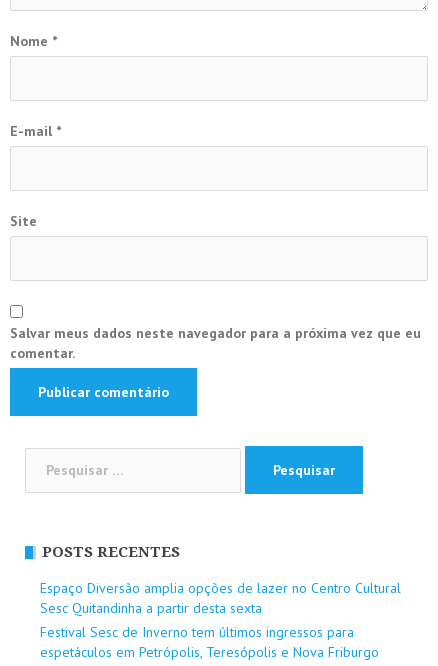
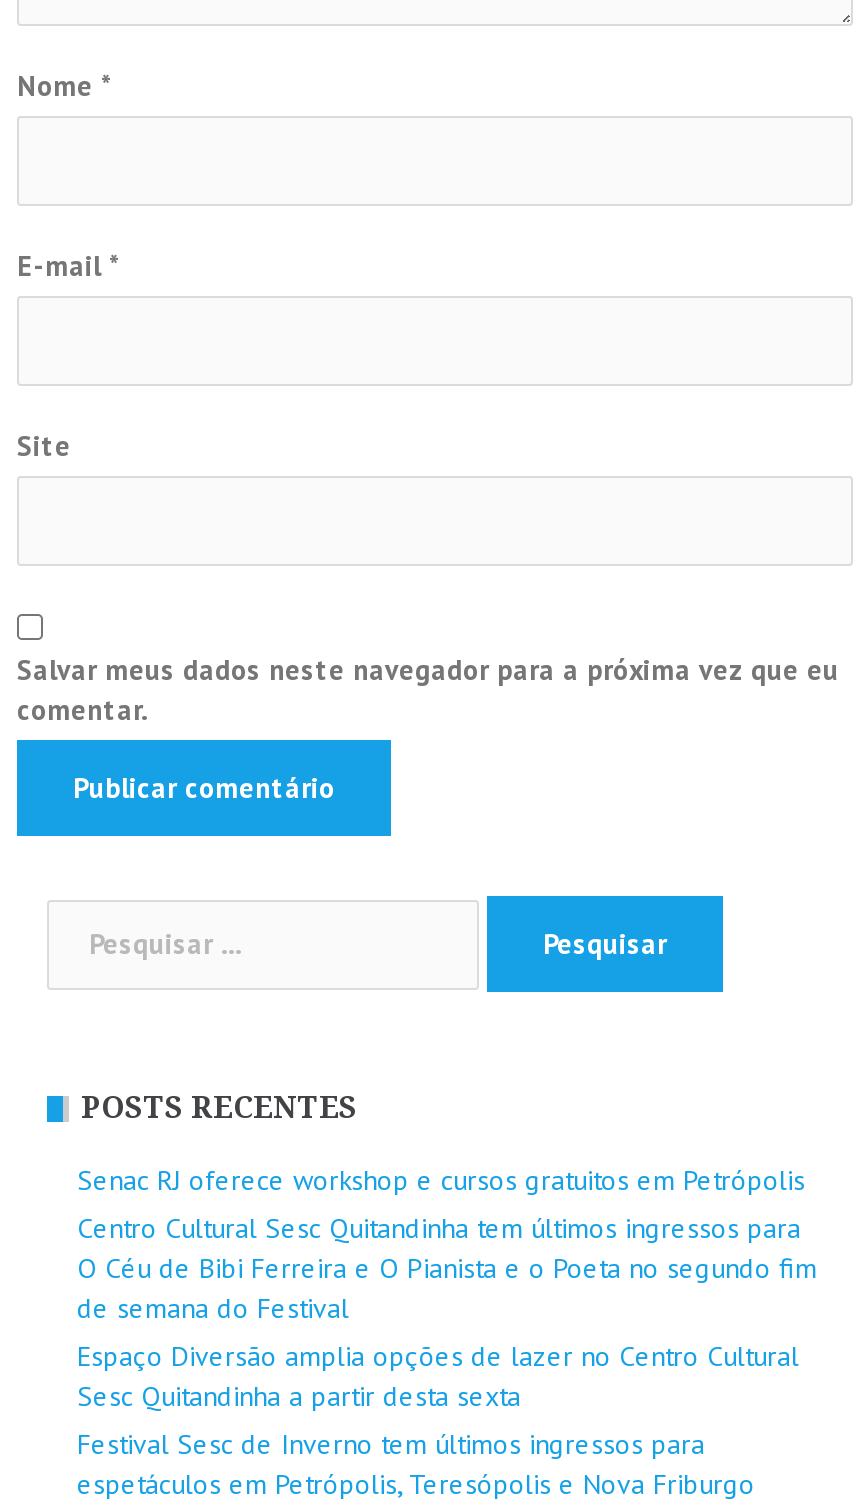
+ Senac RJ oferece workshop e cursos gratuitos em Petrópolis
+ Centro Cultural Sesc Quitandinha tem últimos ingressos para
+ O Céu de Bibi Ferreira e O Pianista e o Poeta no segundo fim
+ de semana do Festival
